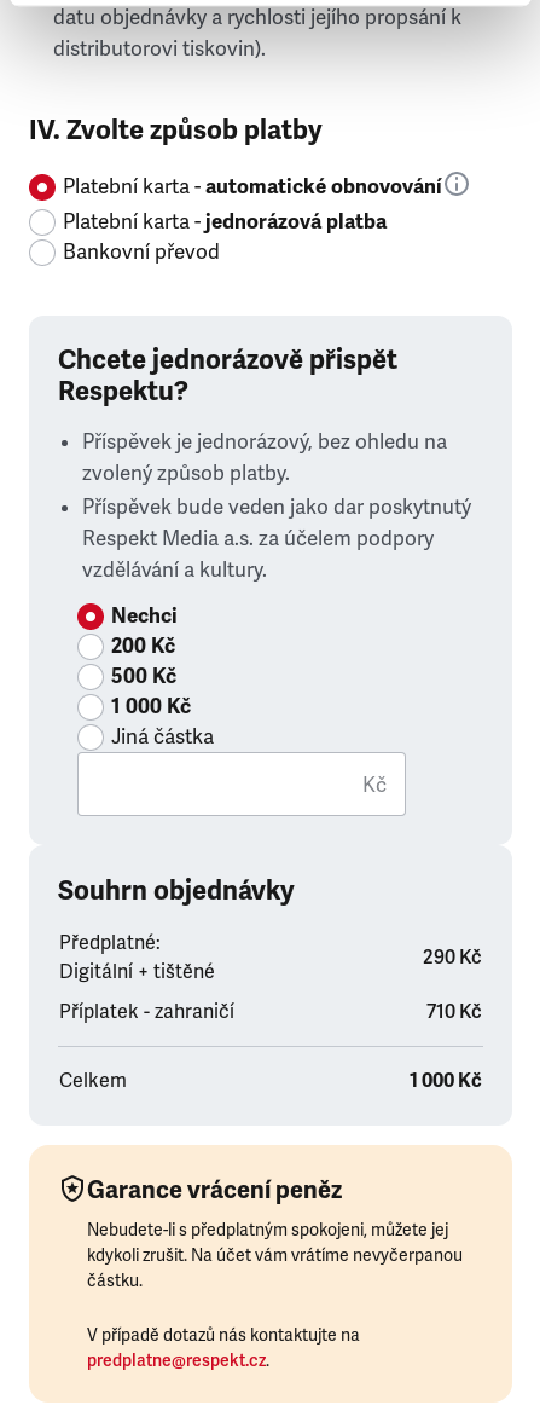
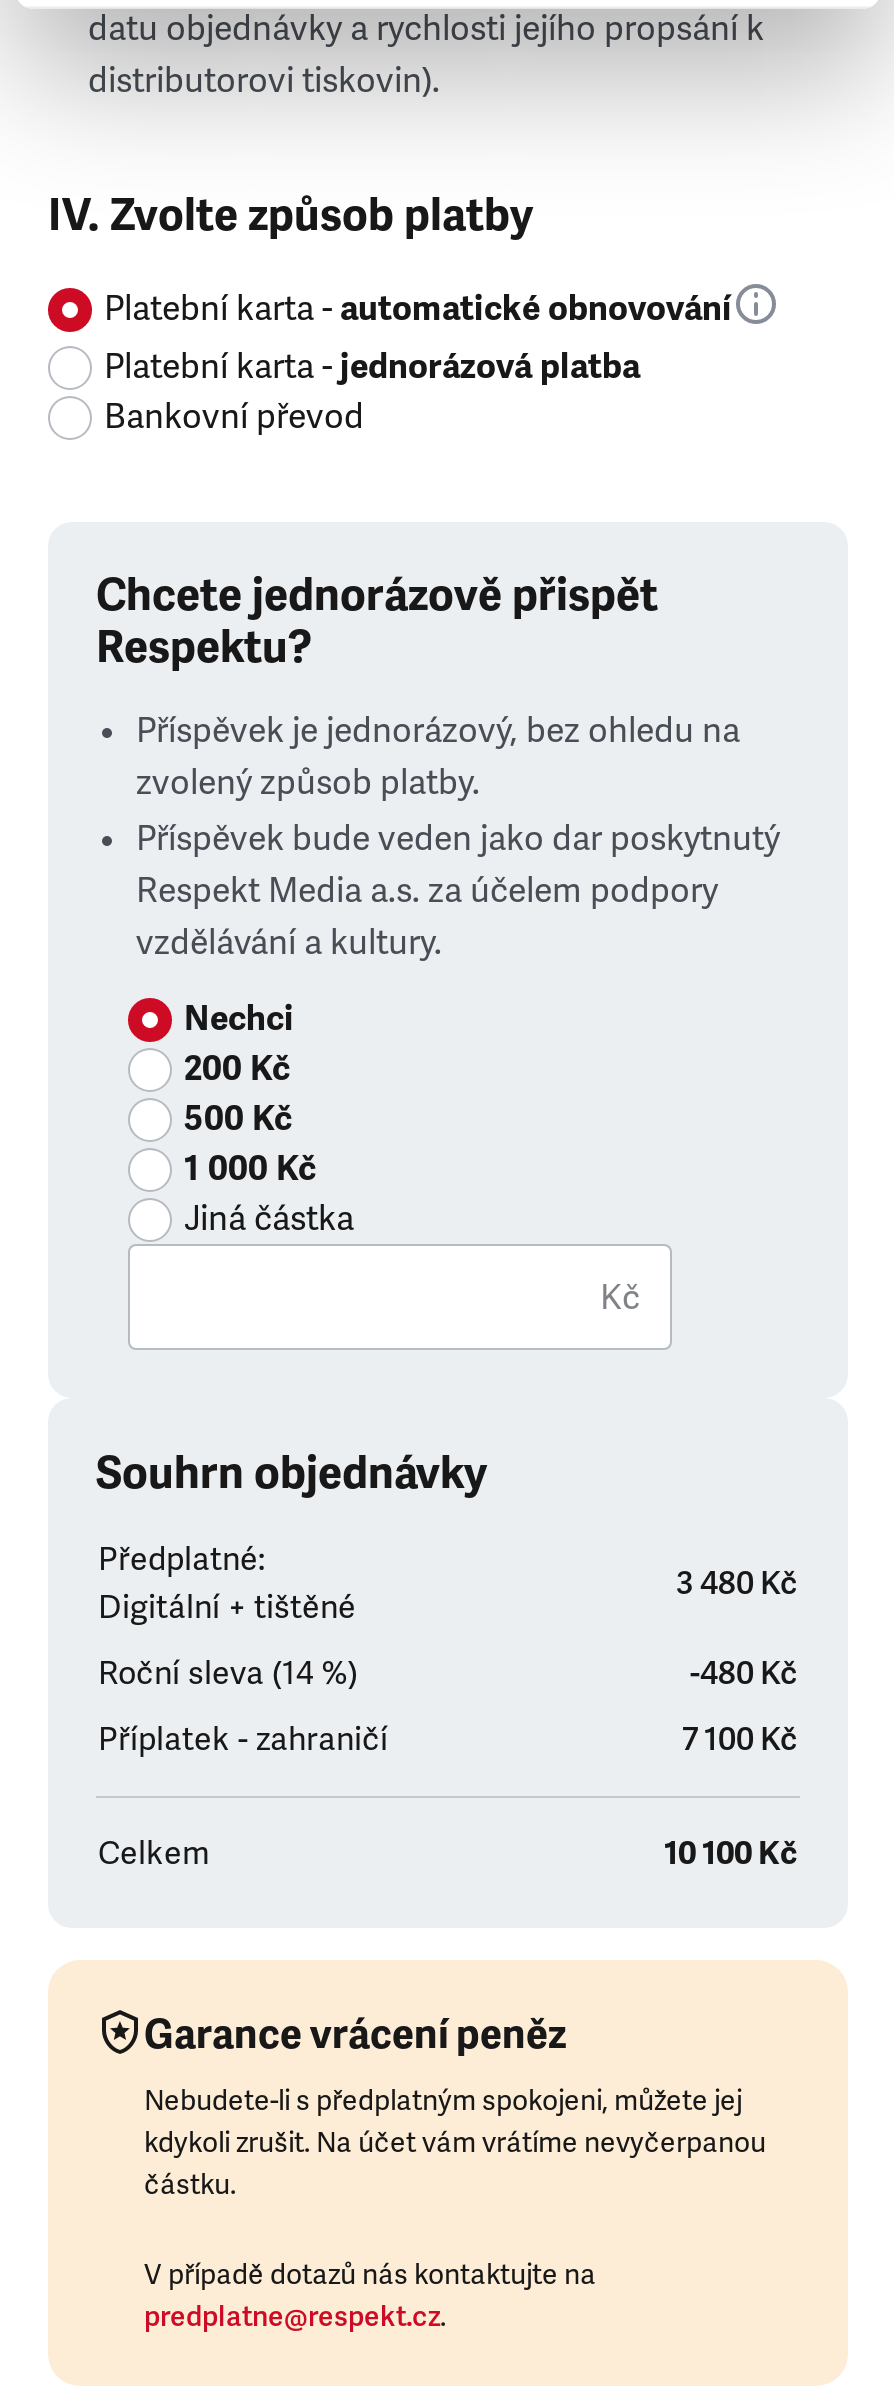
- 290 Kč
+ 3 480 Kč
+ Roční sleva (14 %)
+ -480 Kč

- 710 Kč
+ 7 100 Kč

- 1 000 Kč
+ 10 100 Kč
